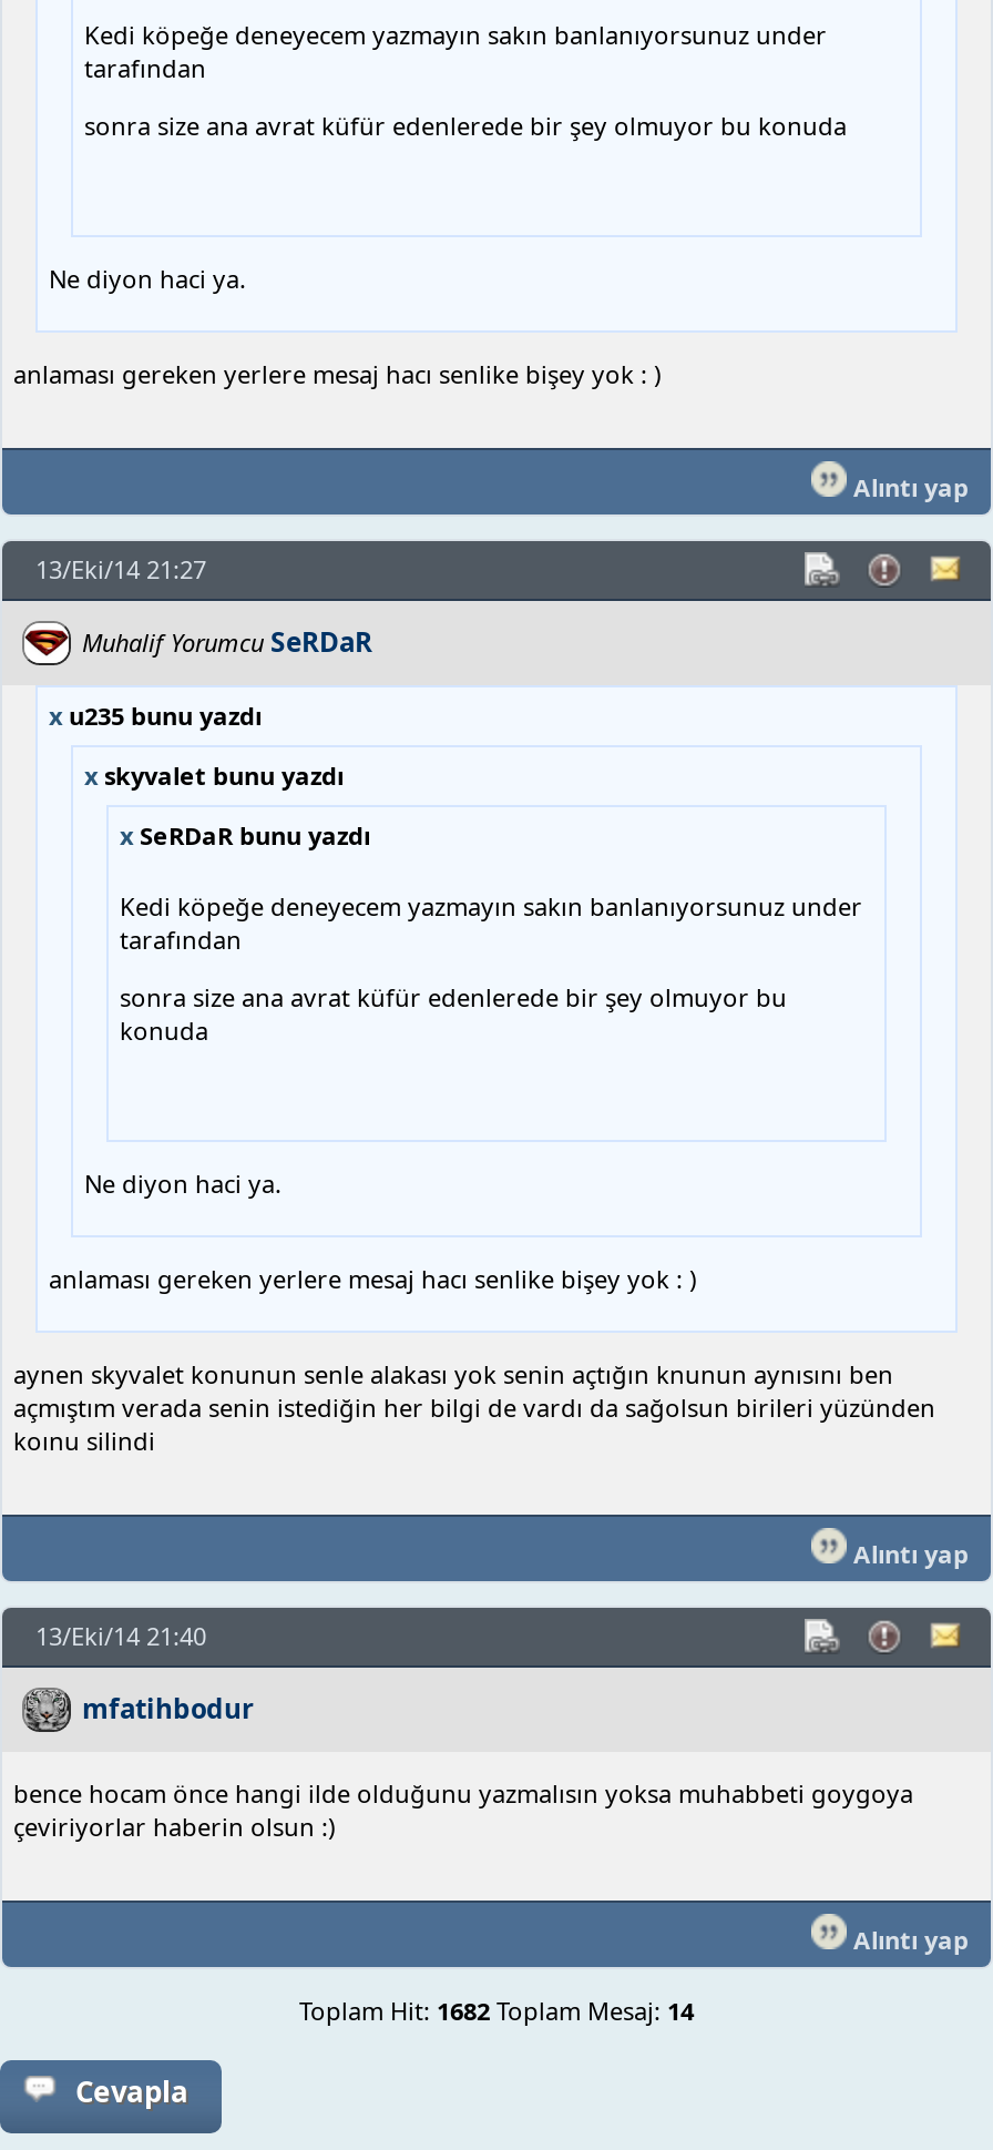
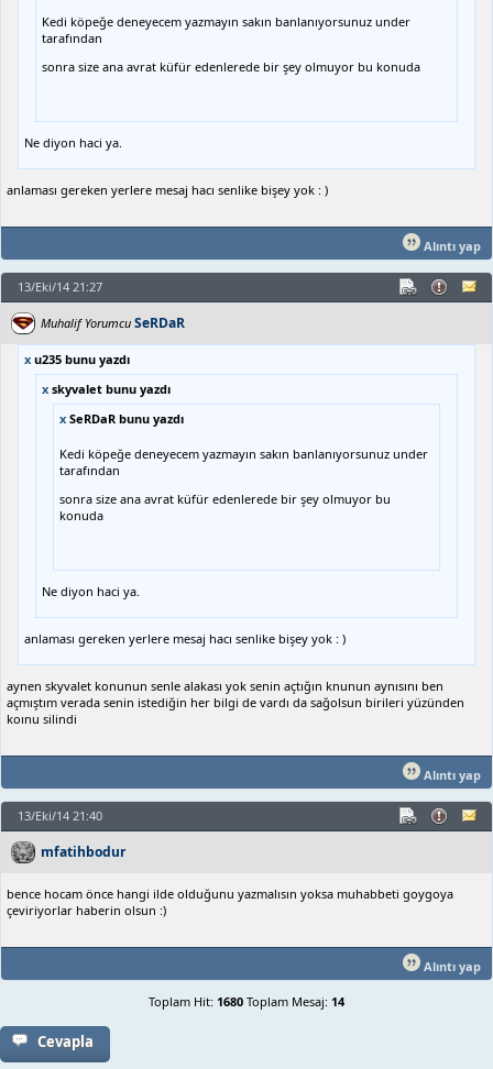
- Toplam Hit: 1682 Toplam Mesaj: 14
+ Toplam Hit: 1680 Toplam Mesaj: 14
